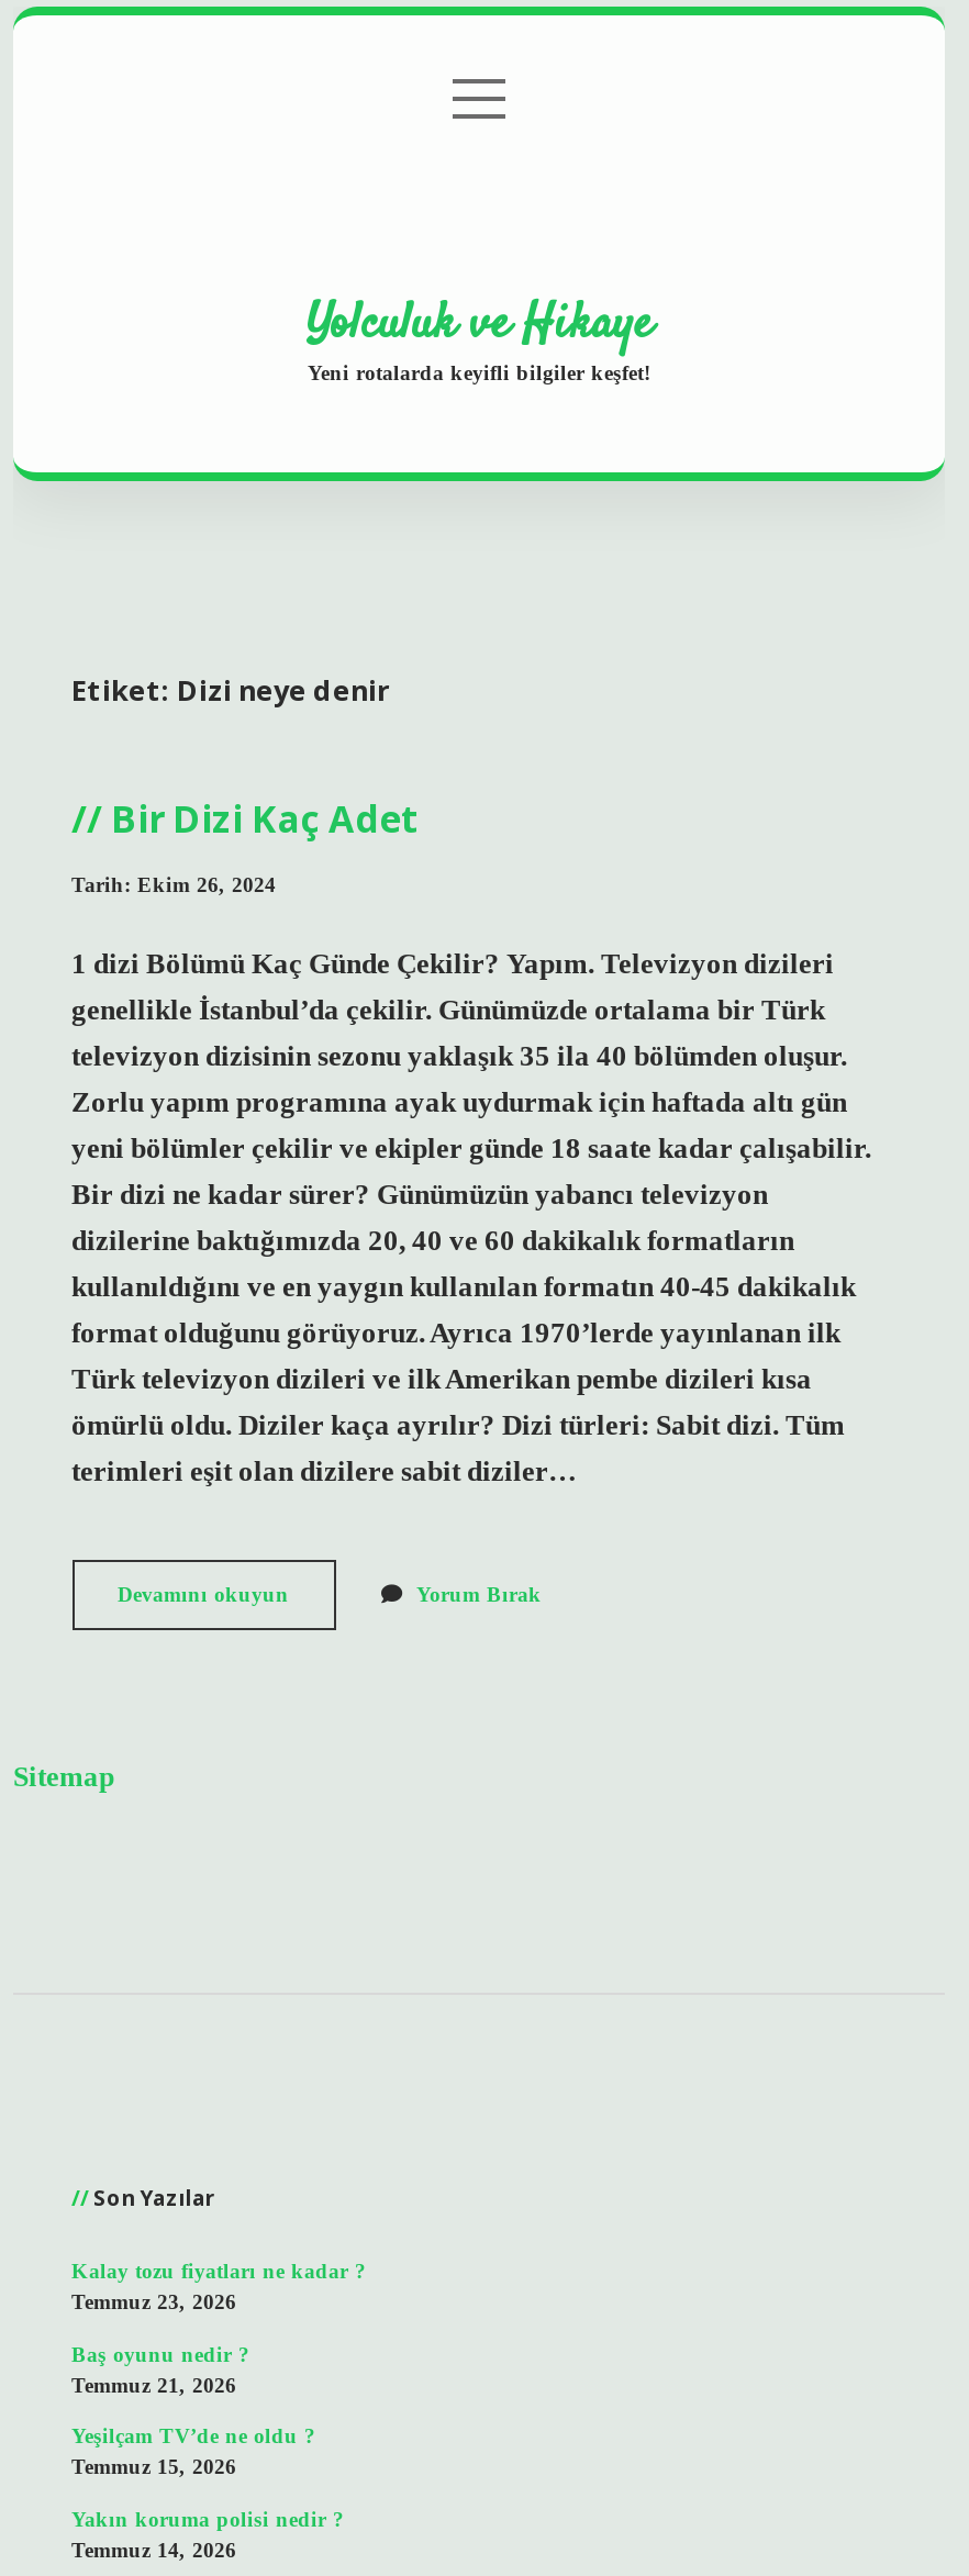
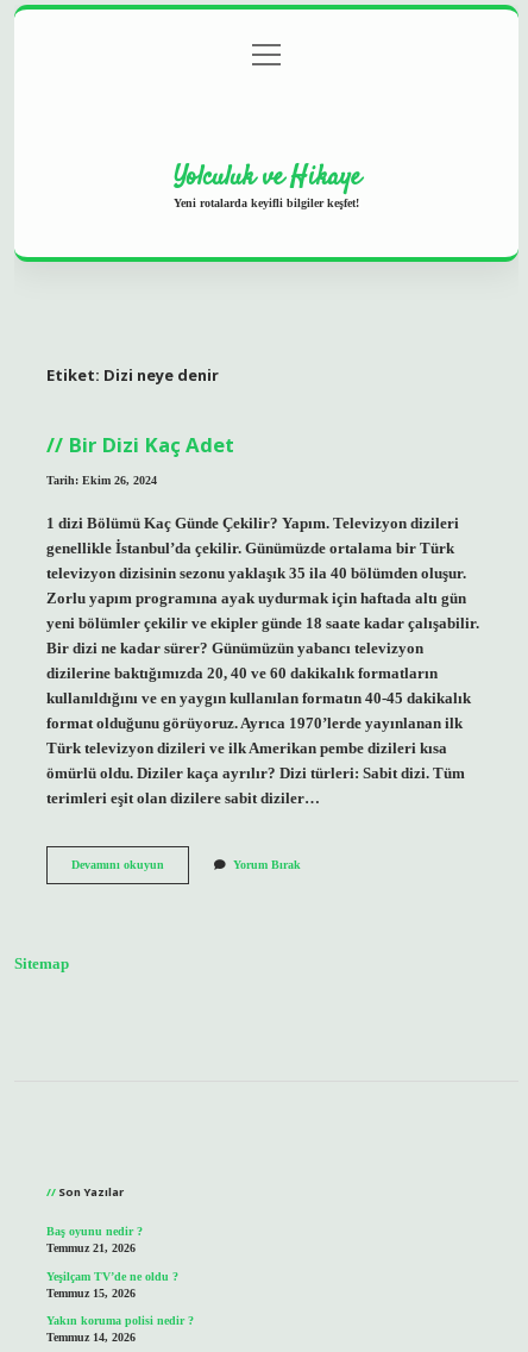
- Kalay tozu fiyatları ne kadar ?
- Temmuz 23, 2026
